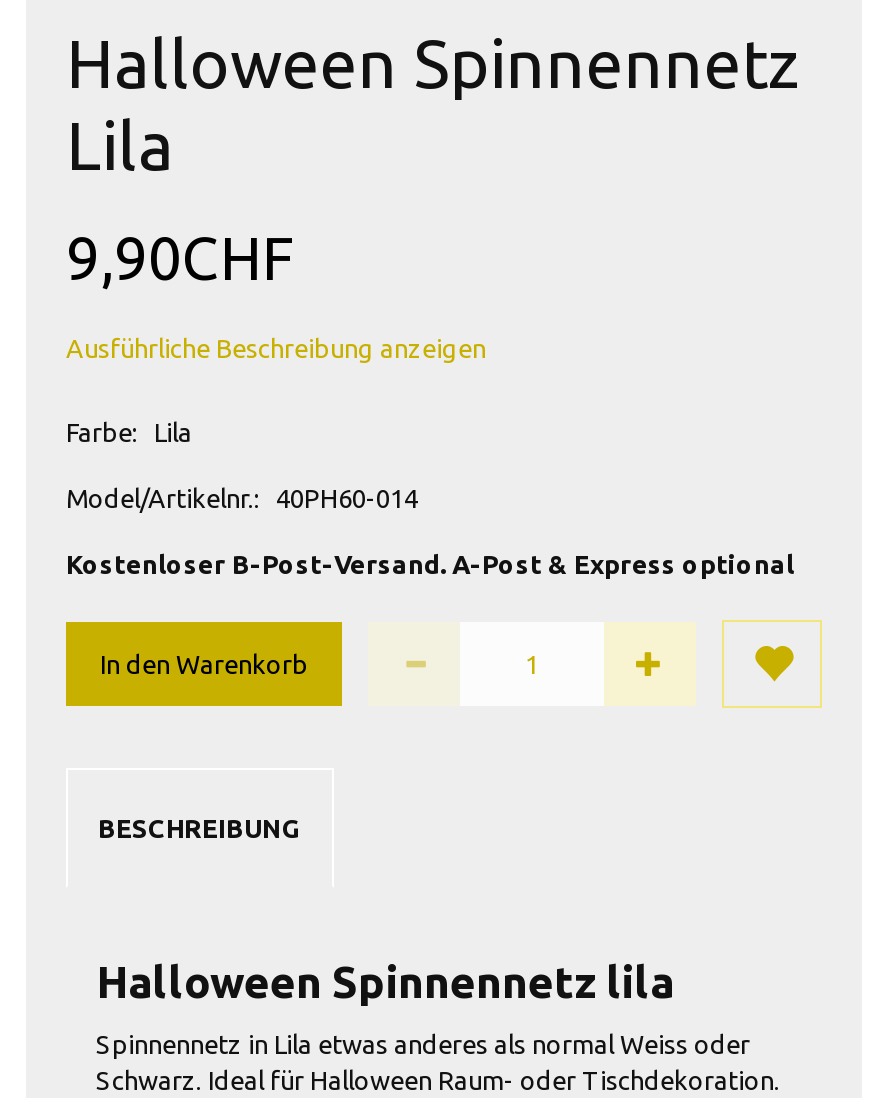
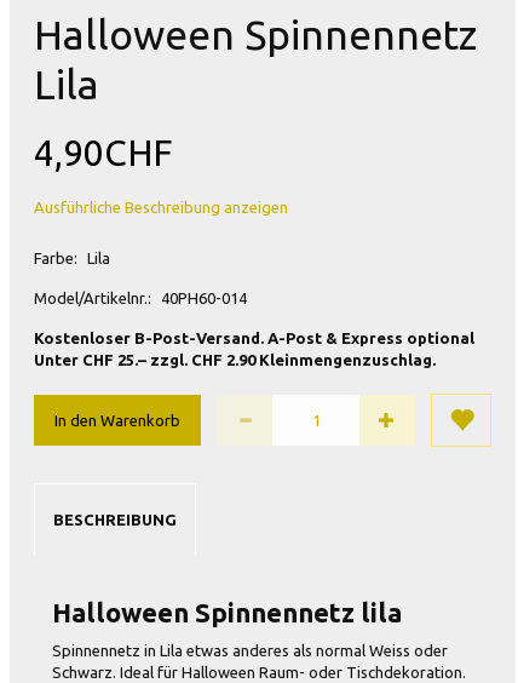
- 9,90CHF
+ 4,90CHF

+ Unter CHF 25.– zzgl. CHF 2.90 Kleinmengenzuschlag.
